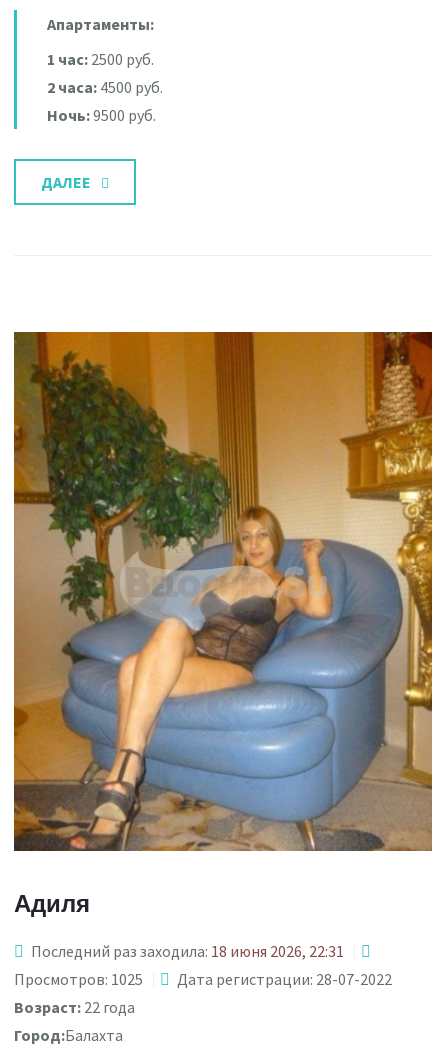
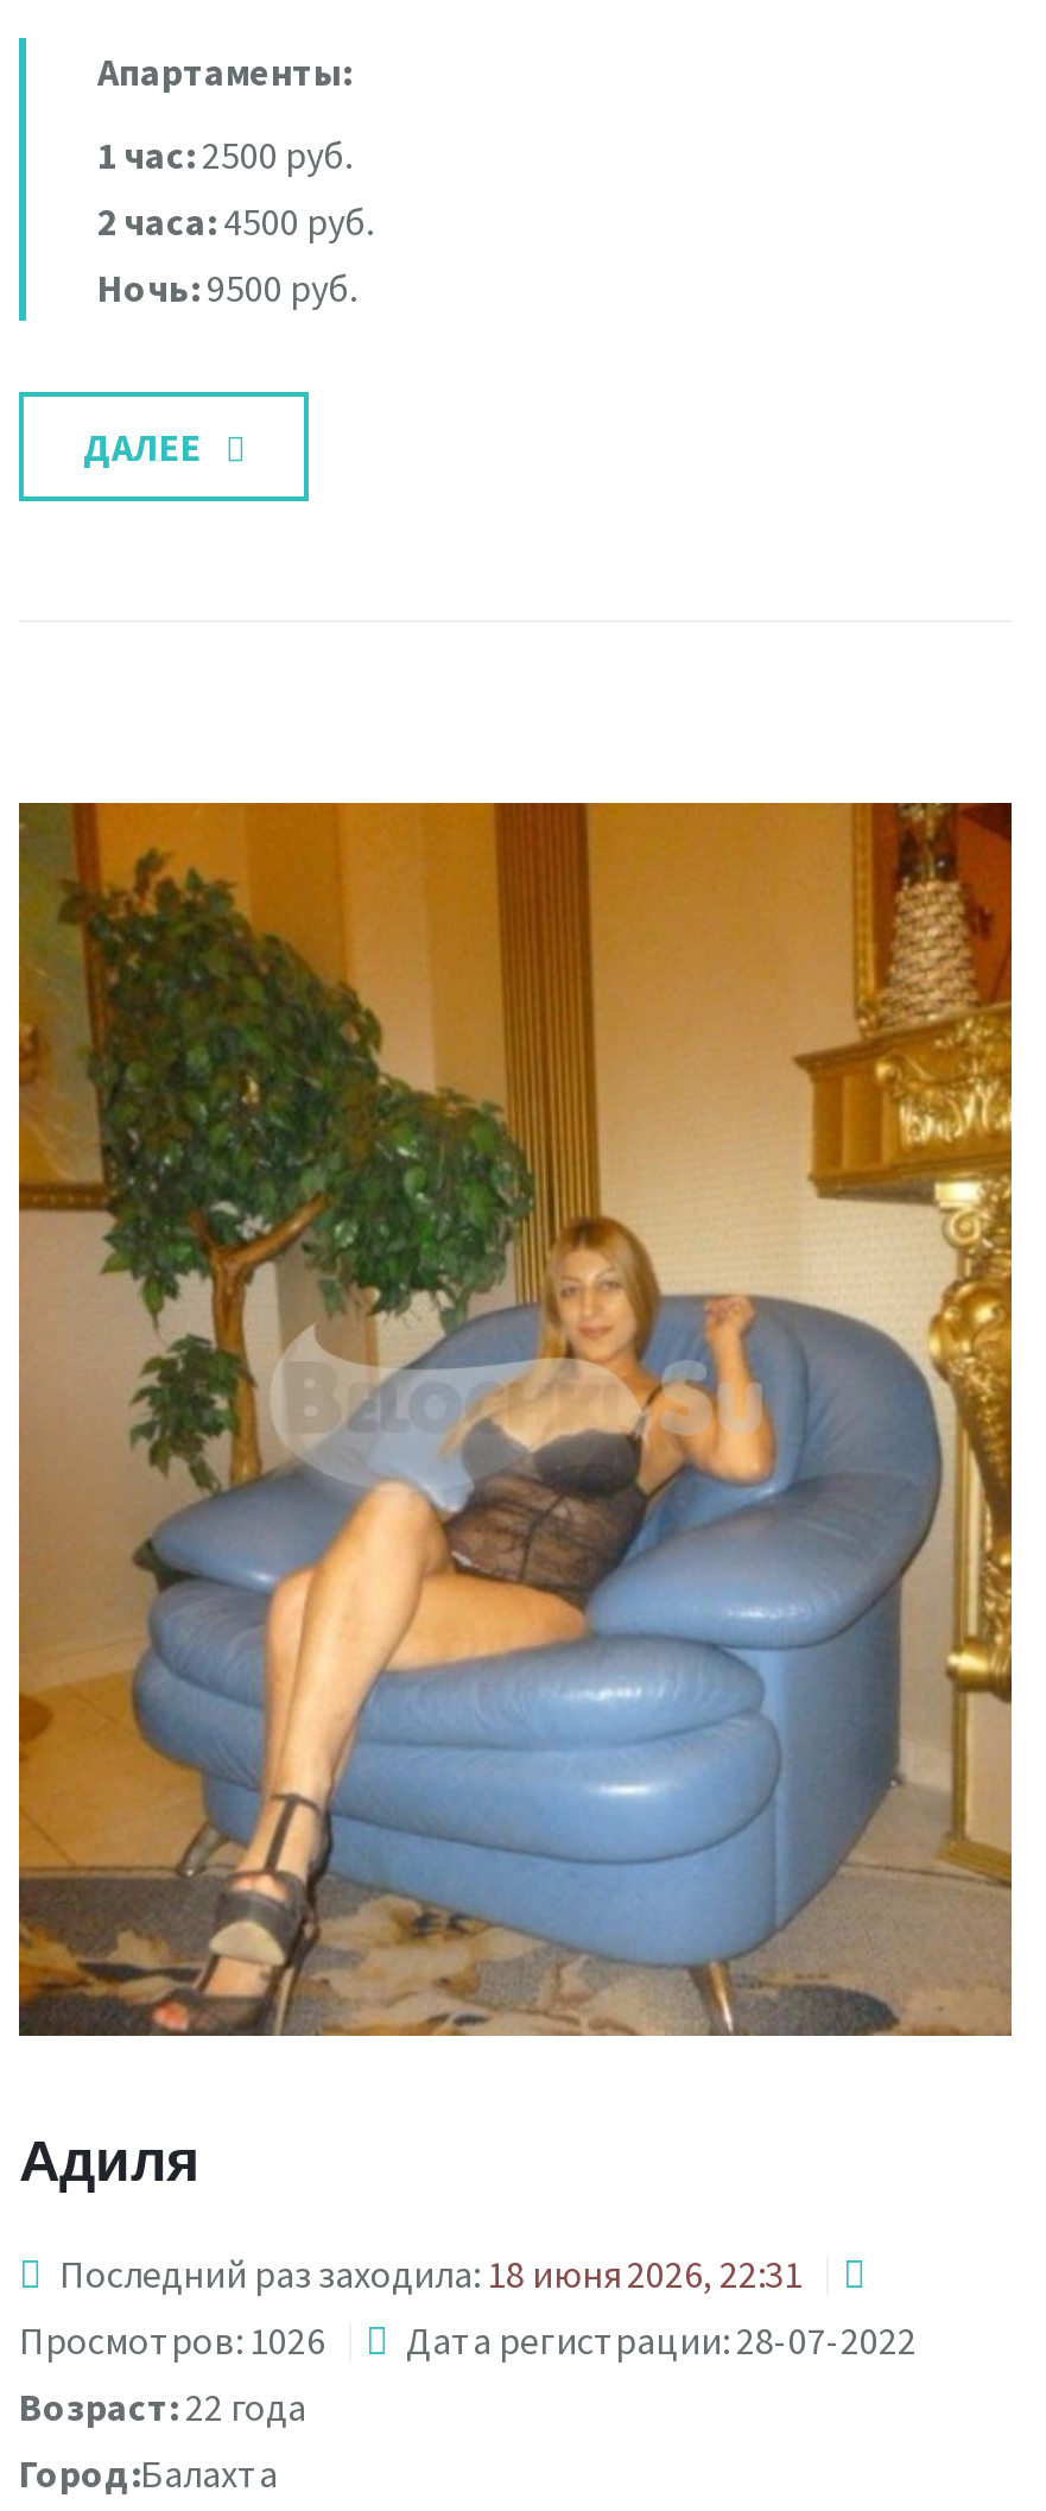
- Просмотров: 1025 Дата регистрации: 28-07-2022
+ Просмотров: 1026 Дата регистрации: 28-07-2022
